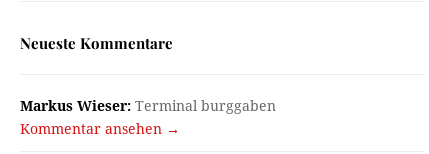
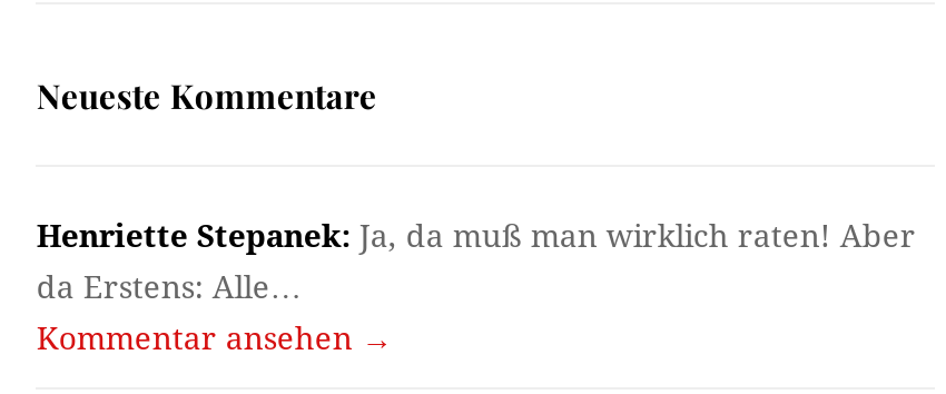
- Markus Wieser: Terminal burggaben
+ Henriette Stepanek: Ja, da muß man wirklich raten! Aber
+ da Erstens: Alle…
